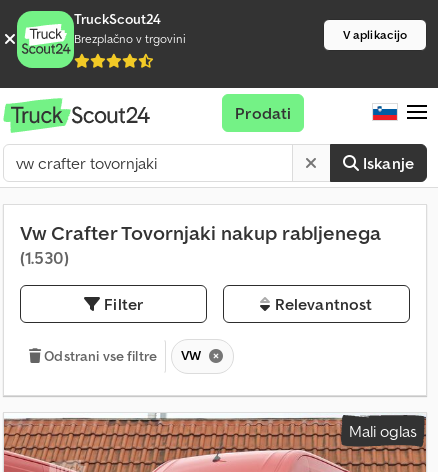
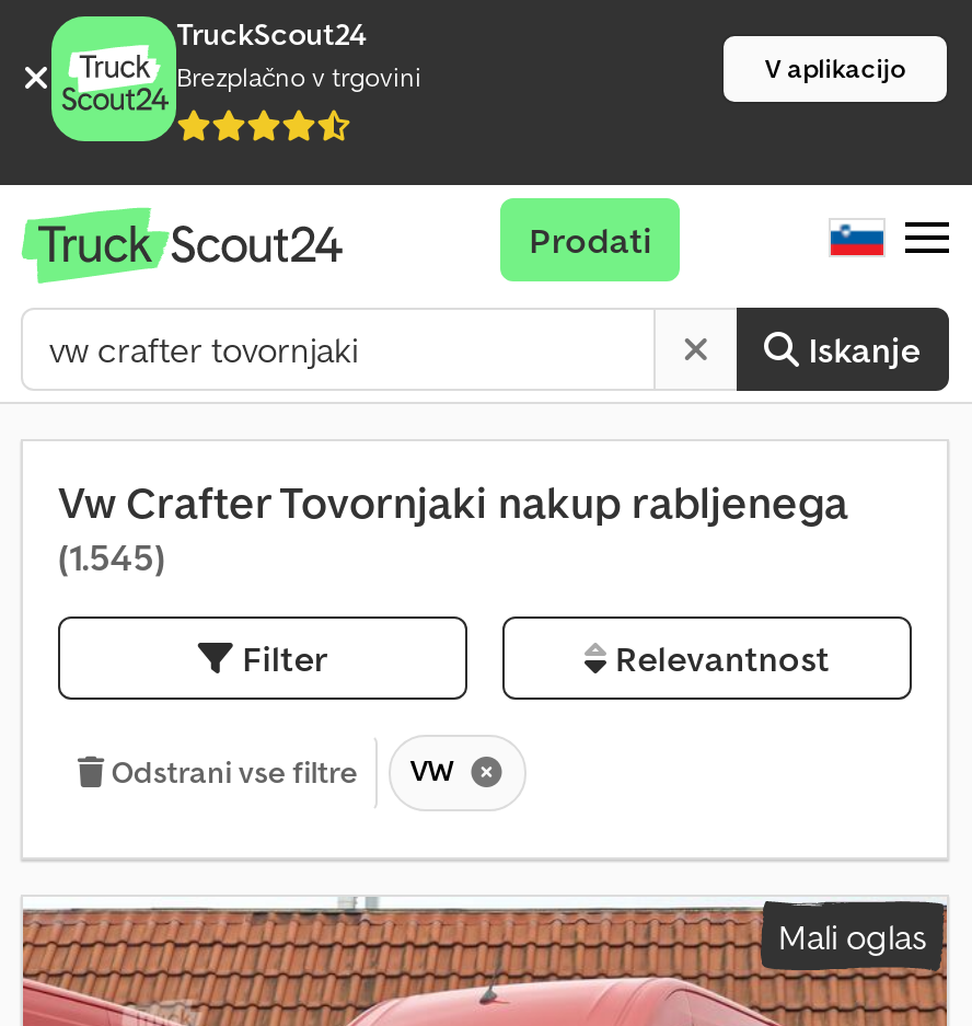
- (1.530)
+ (1.545)
